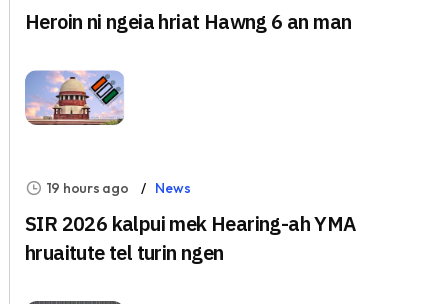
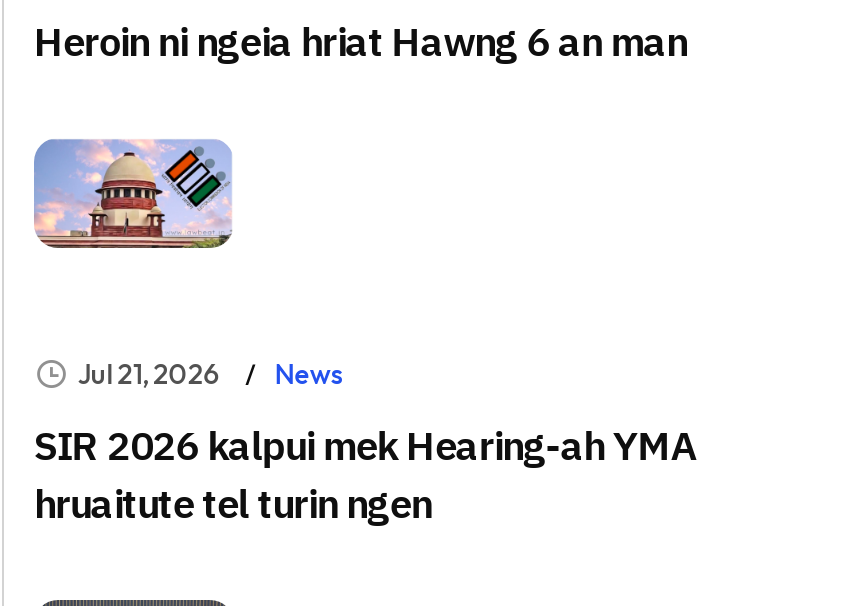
- 19 hours ago News
+ Jul 21, 2026 News
